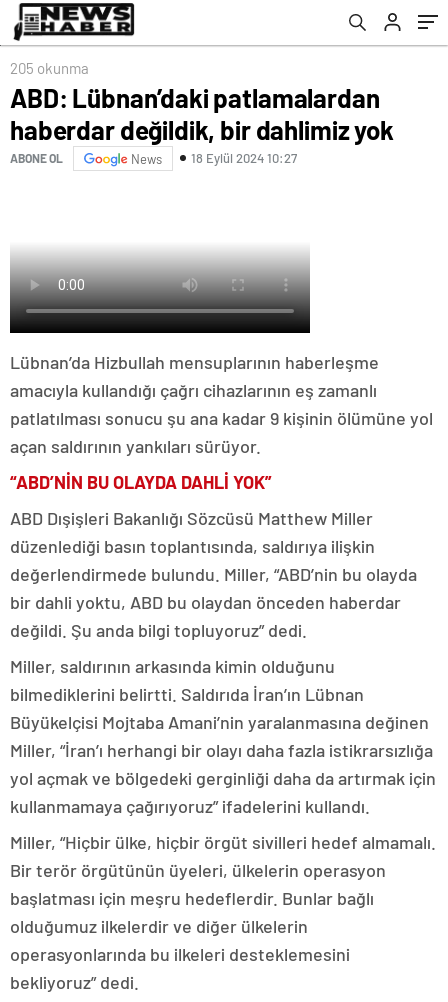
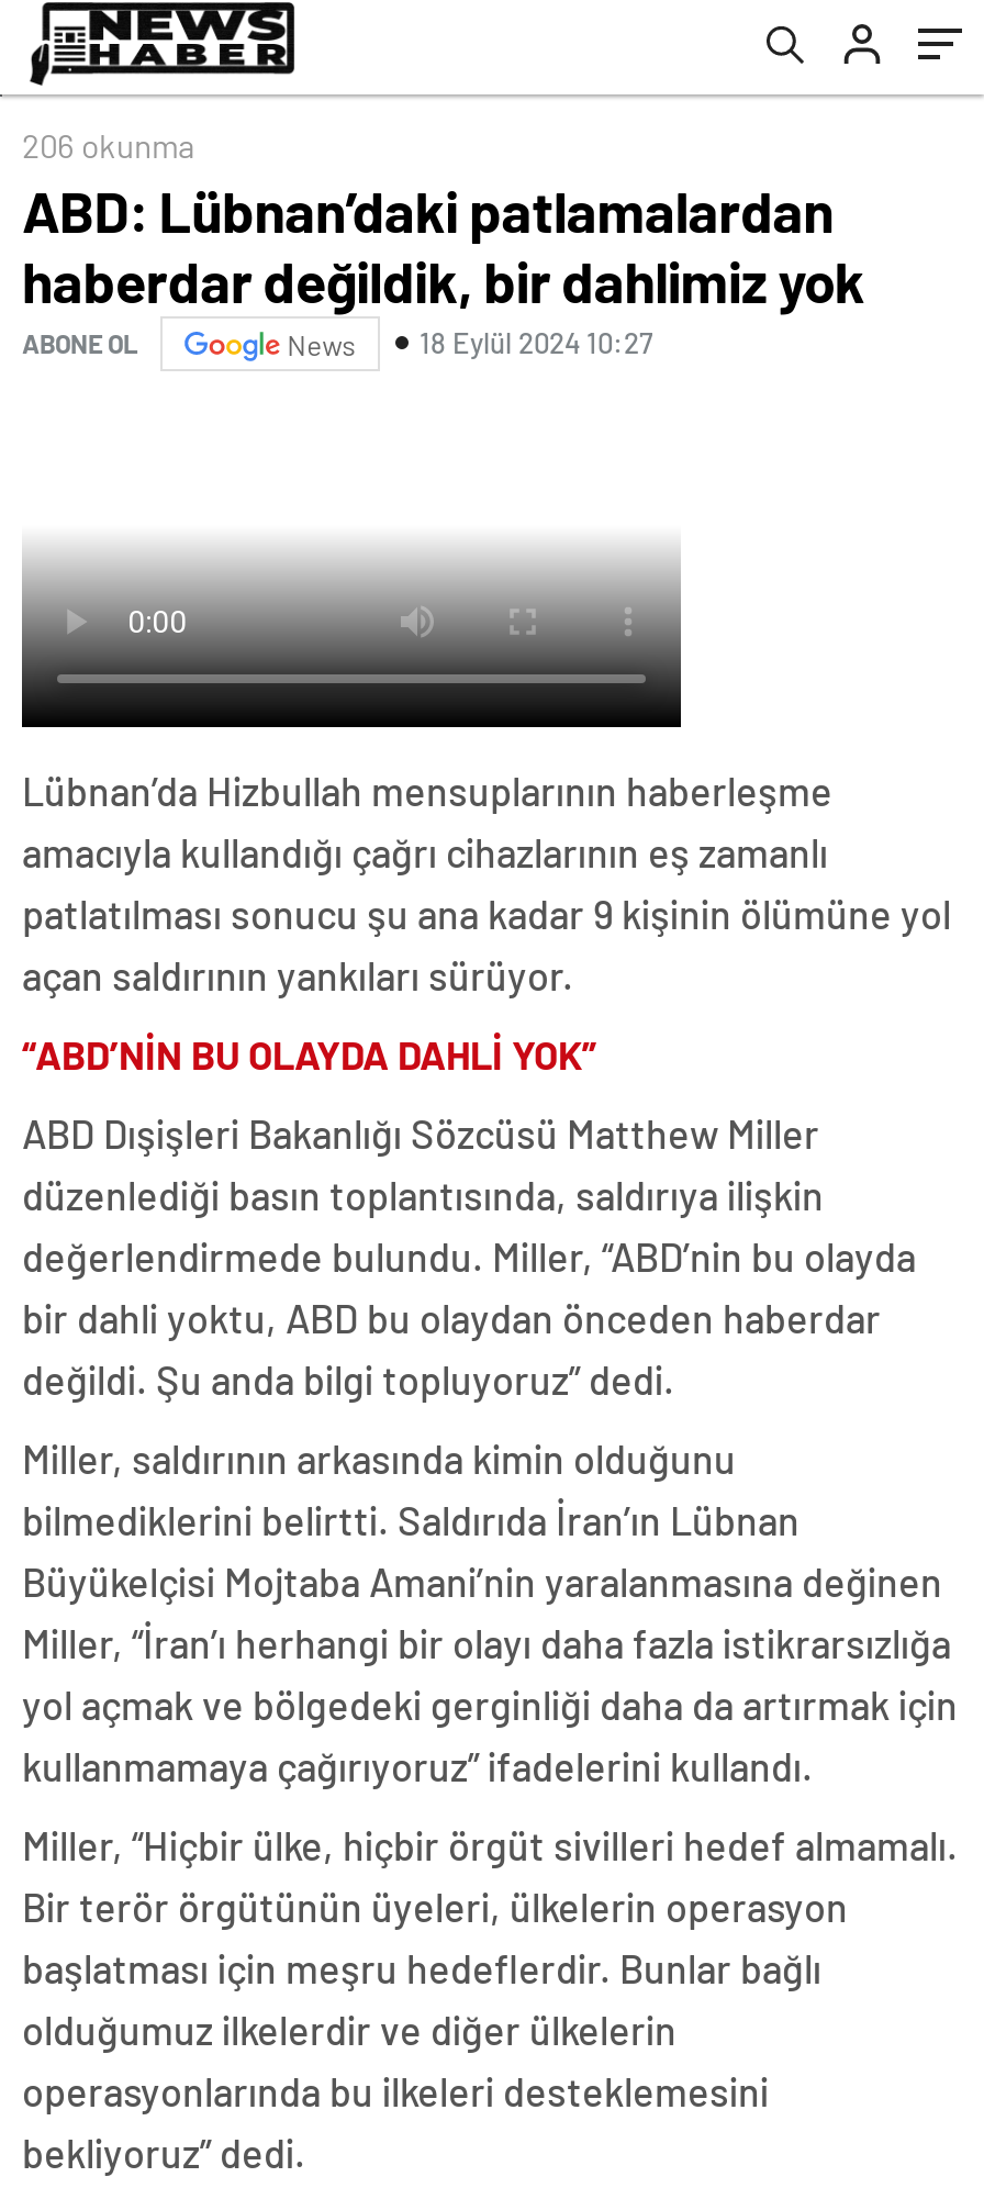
- 205 okunma
+ 206 okunma
